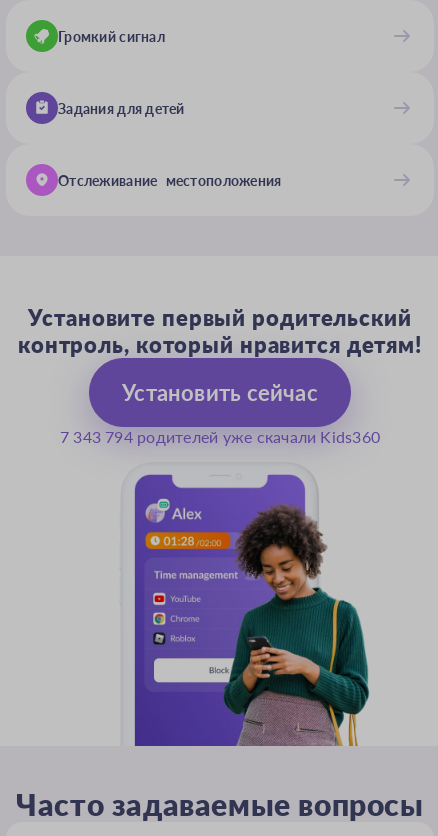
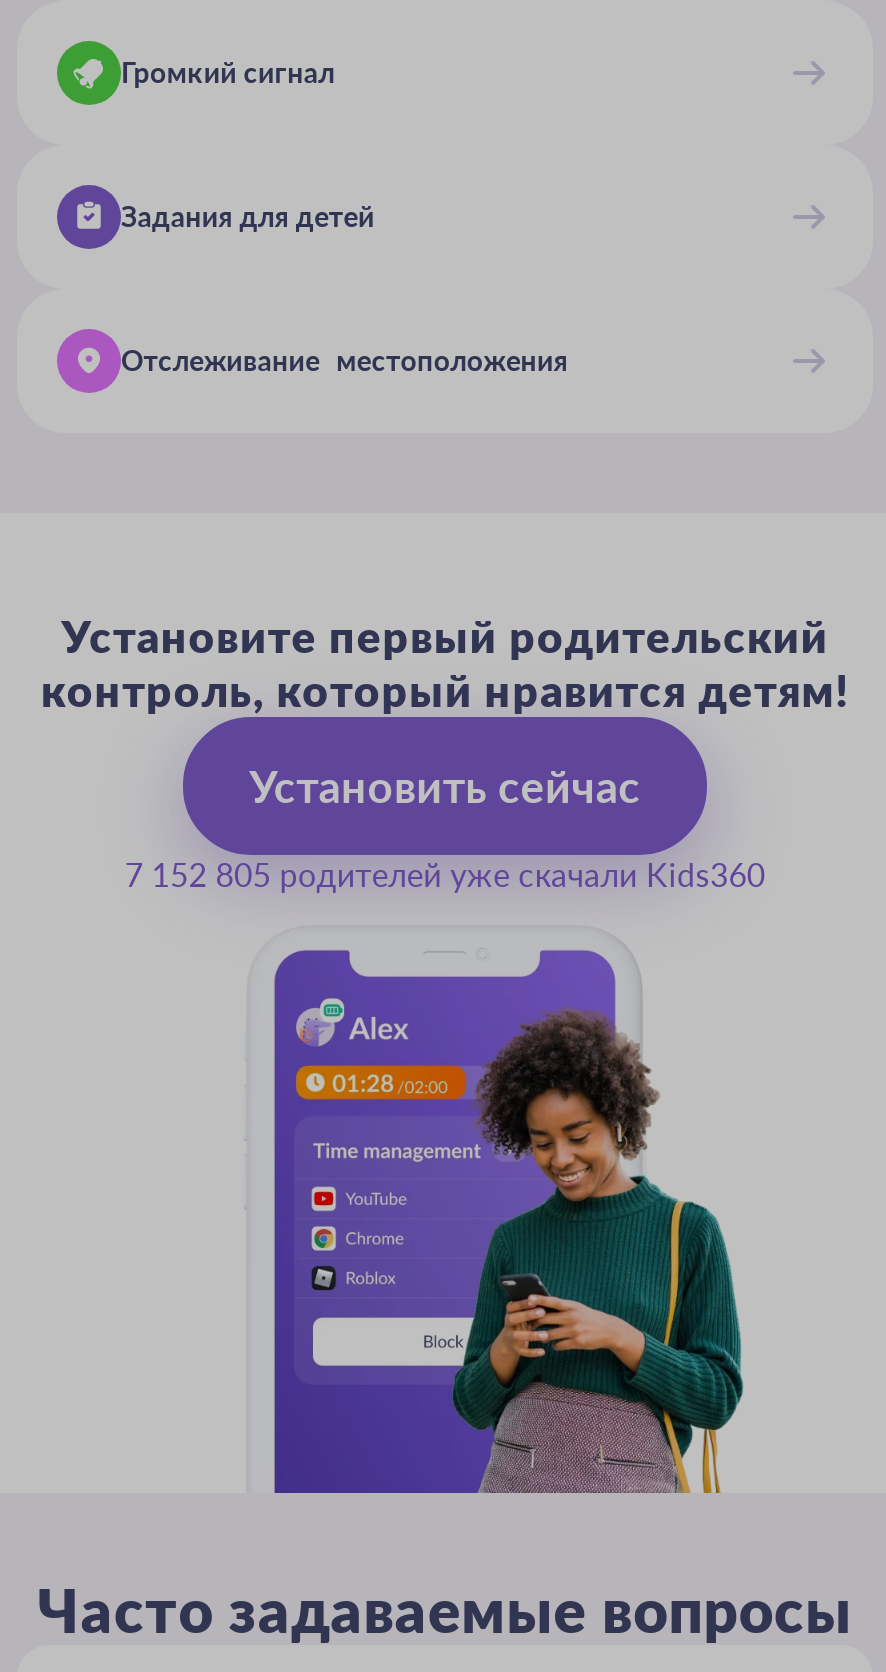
- 7 343 794 родителей уже скачали Kids360
+ 7 152 805 родителей уже скачали Kids360
